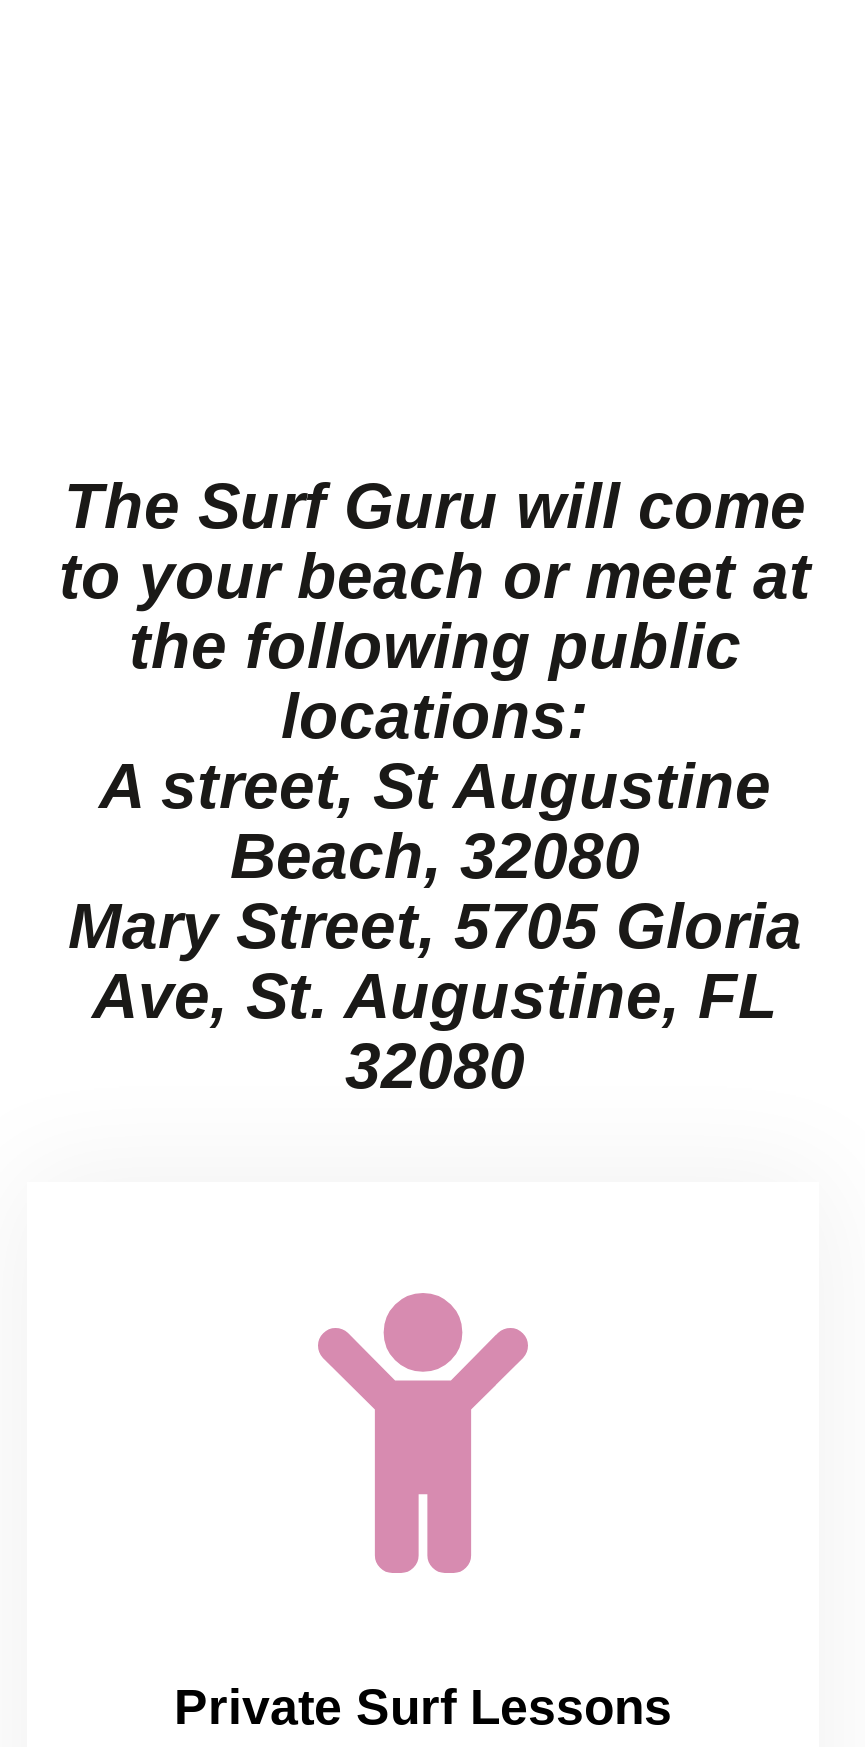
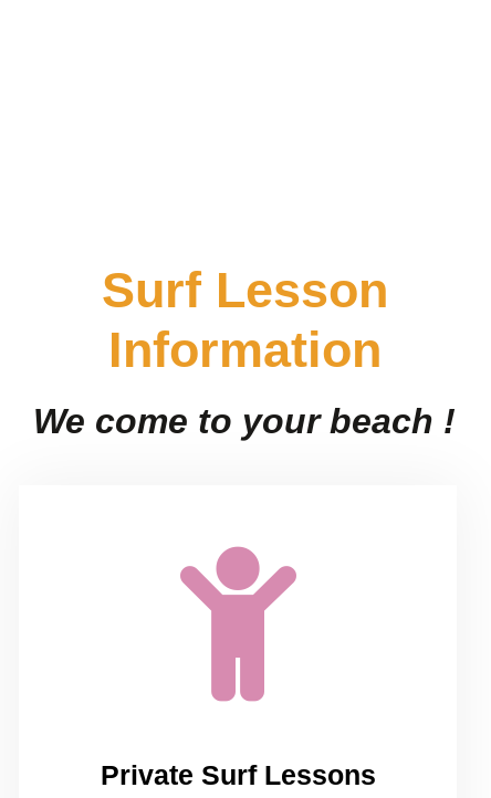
- The Surf Guru will come
- to your beach or meet at
- the following public
- locations:
- A street, St Augustine
- Beach, 32080
- Mary Street, 5705 Gloria
- Ave, St. Augustine, FL
- 32080
+ Surf Lesson
+ Information
+ We come to your beach !
